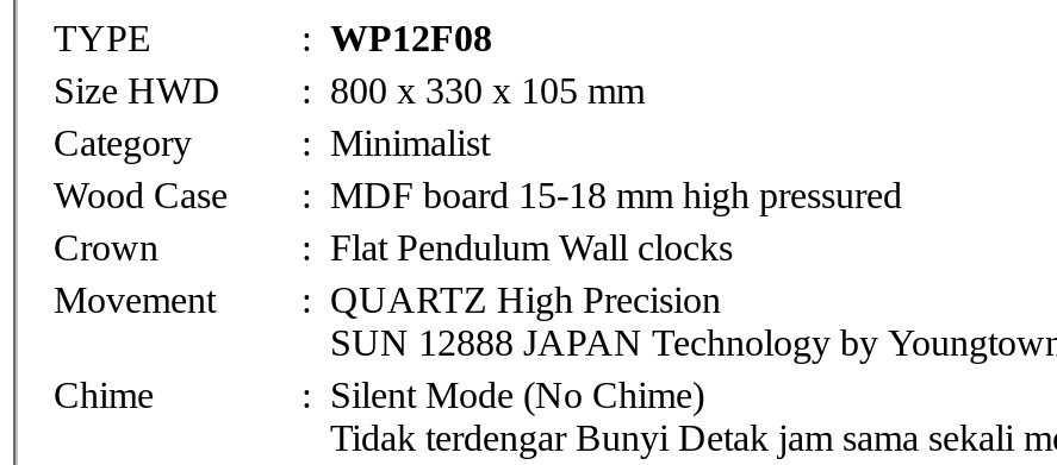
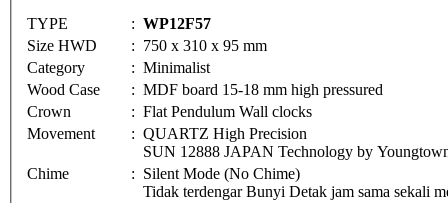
- : WP12F08
+ : WP12F57

- Size HWD : 800 x 330 x 105 mm
+ Size HWD : 750 x 310 x 95 mm
